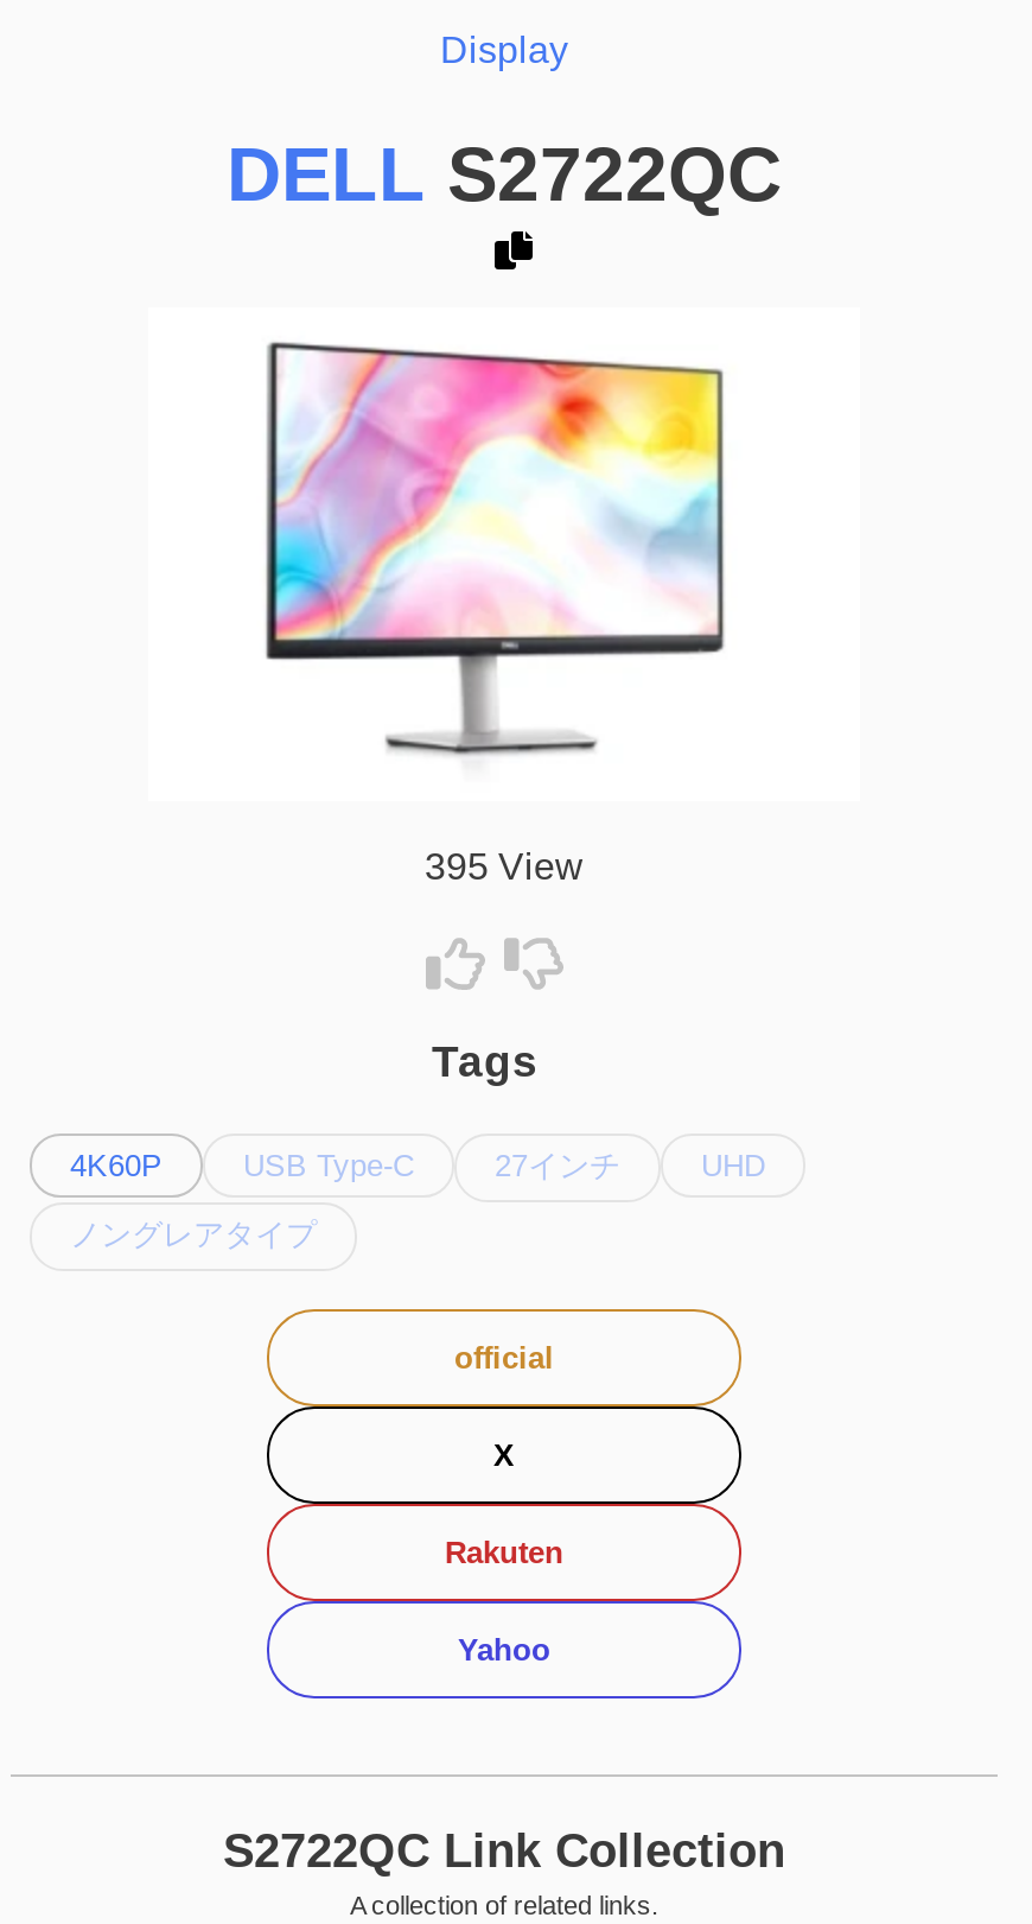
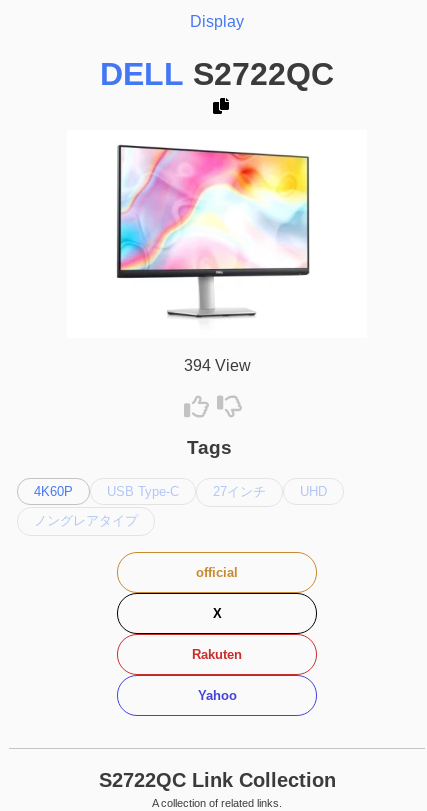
- 395 View
+ 394 View
